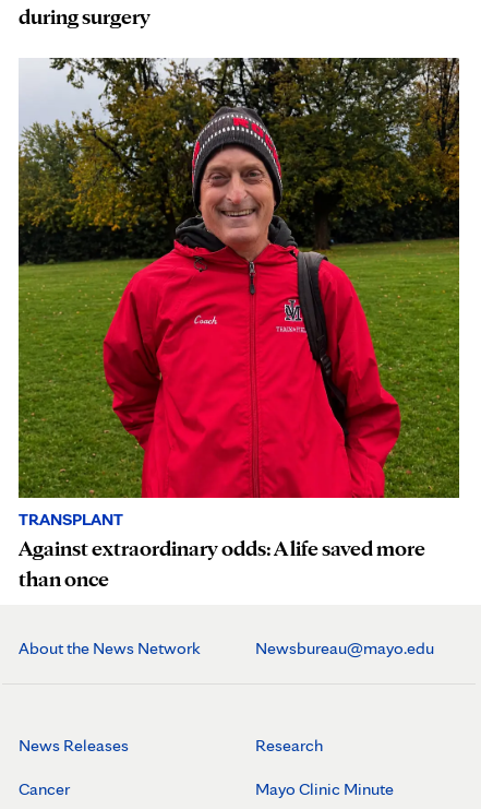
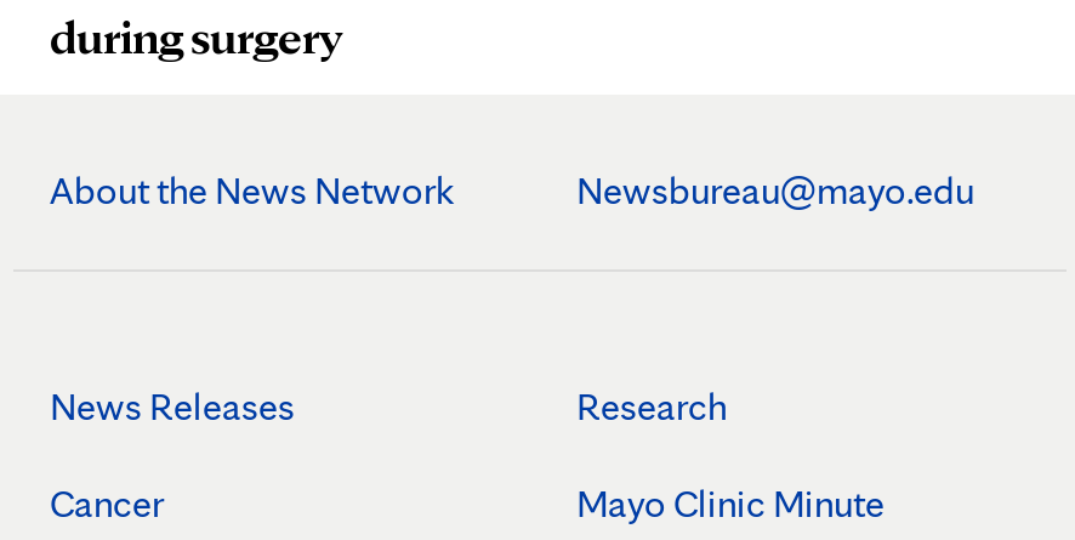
- [image]
- TRANSPLANT
- Against extraordinary odds: A life saved more
- than once
